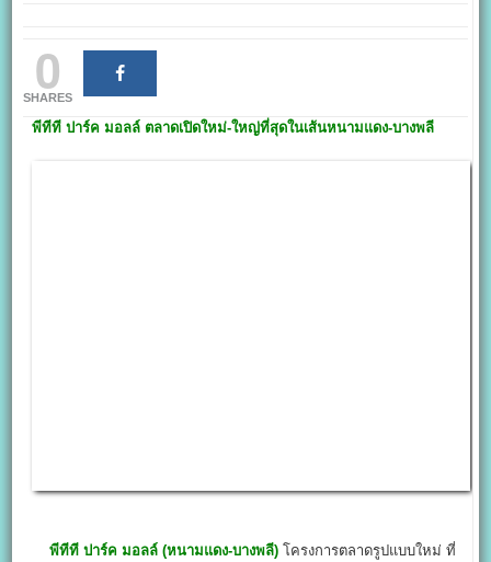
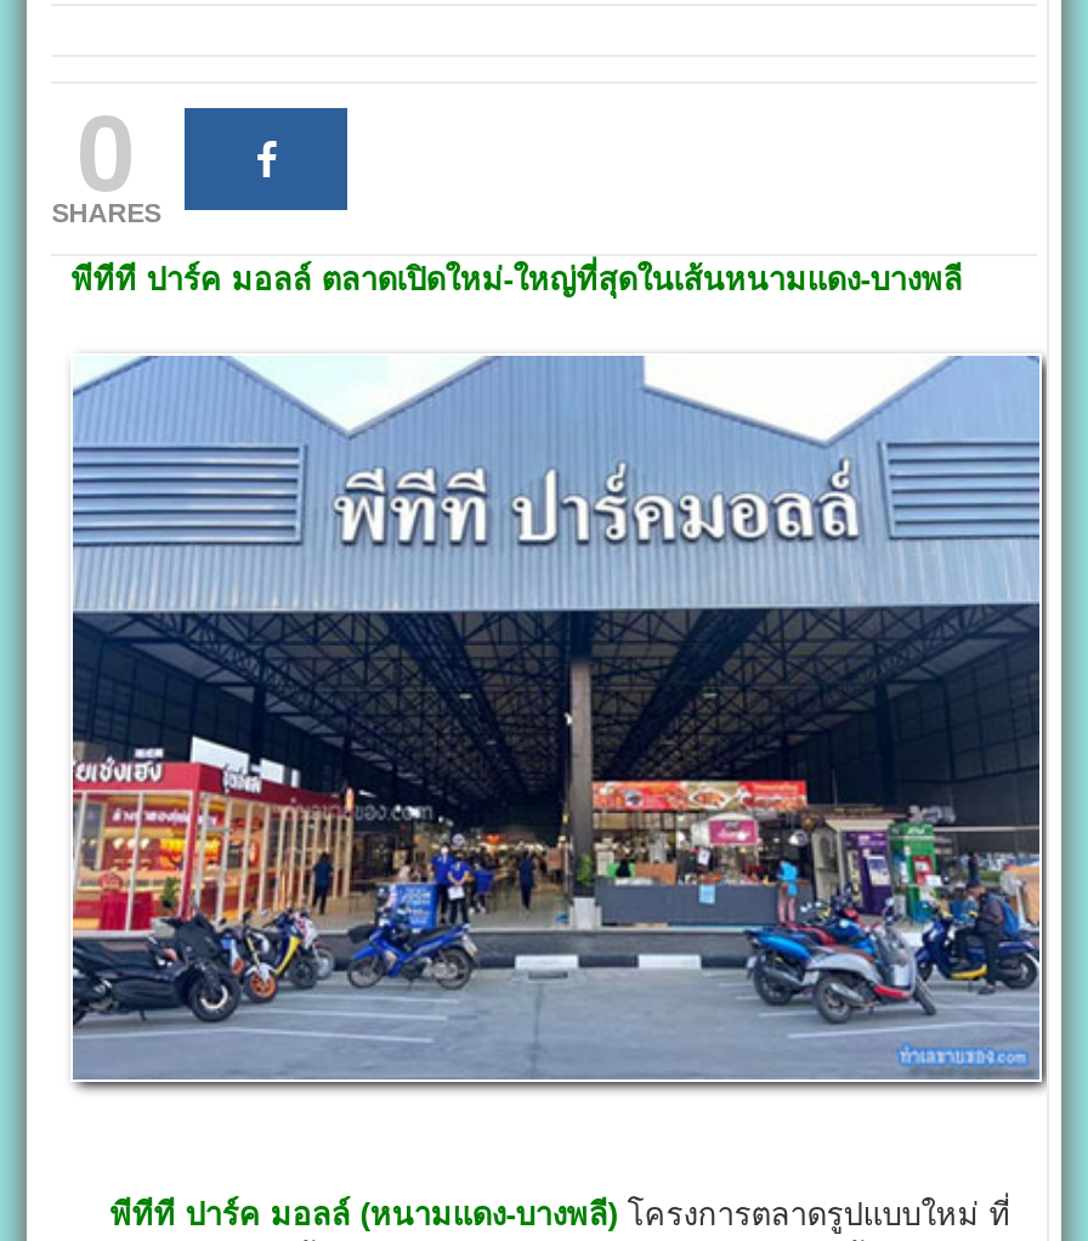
+ [image]
